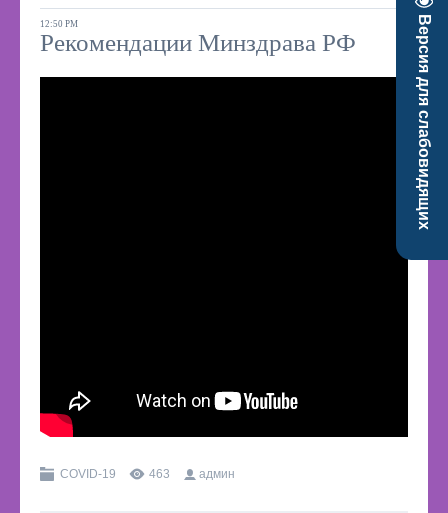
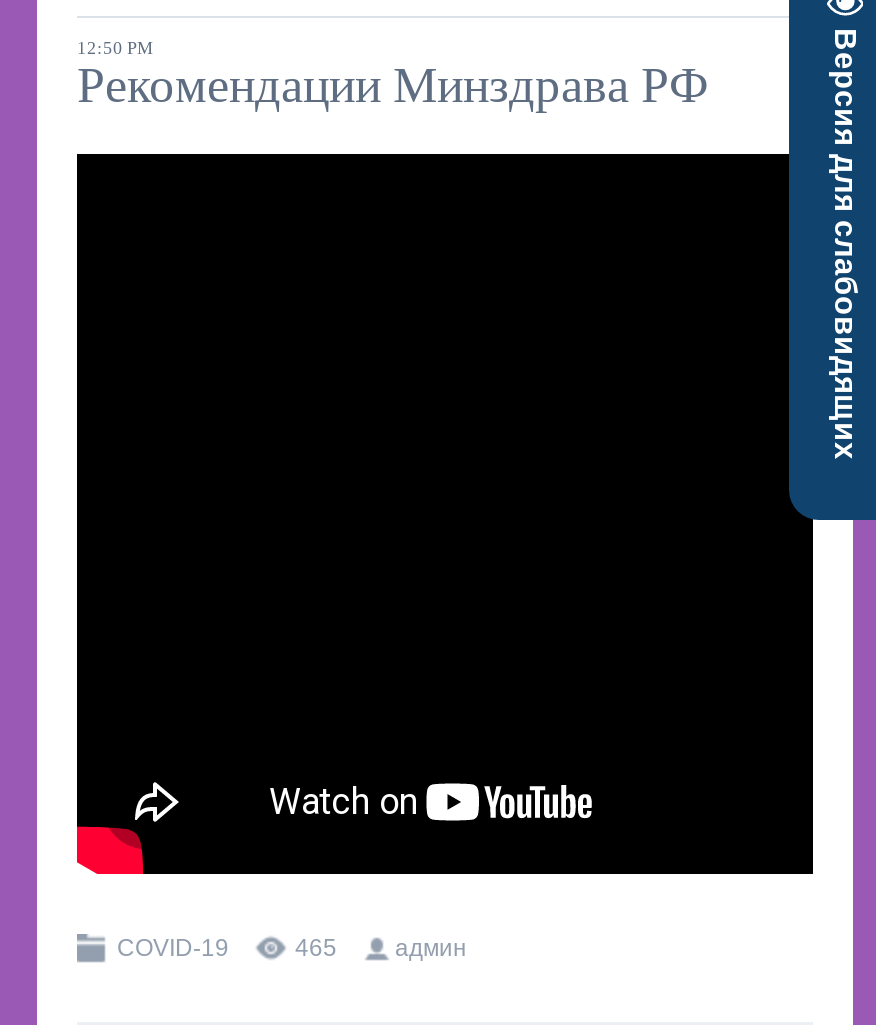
- 463
+ 465
